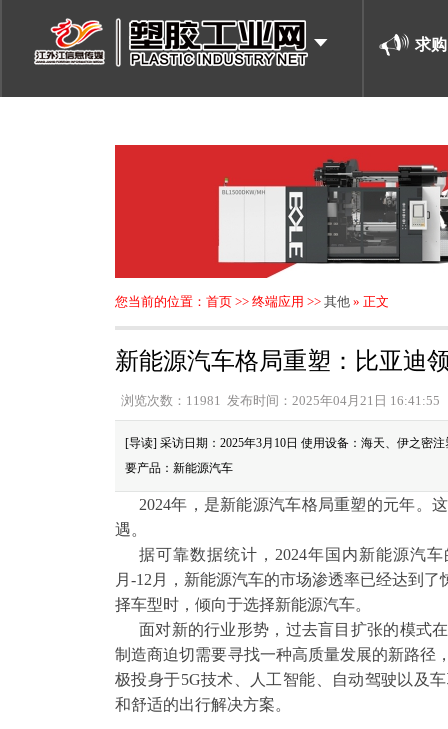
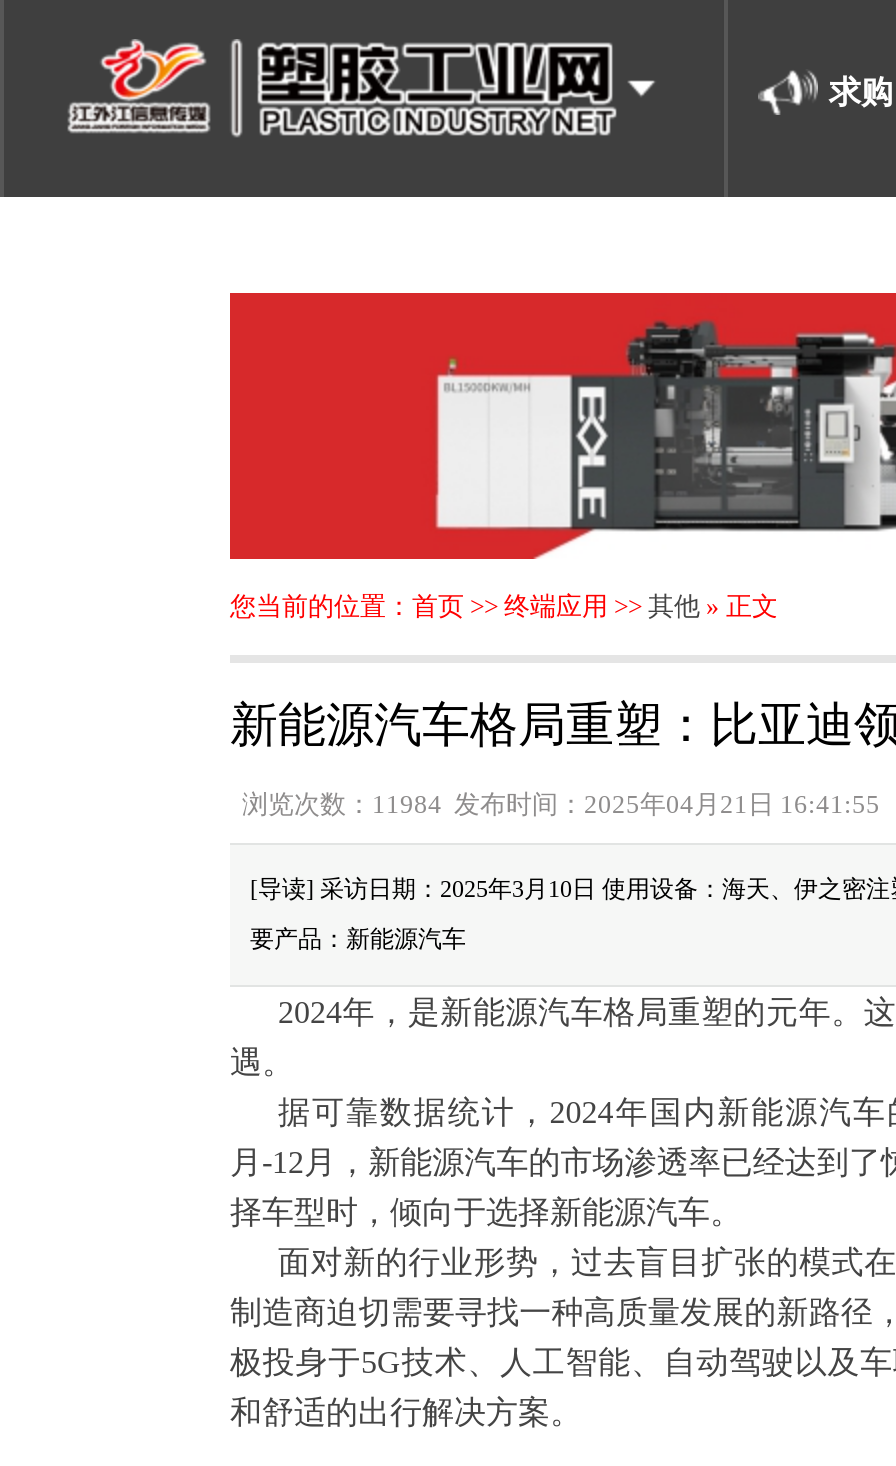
- 浏览次数：11981发布时间：2025年04月21日 16:41:55
+ 浏览次数：11984发布时间：2025年04月21日 16:41:55
